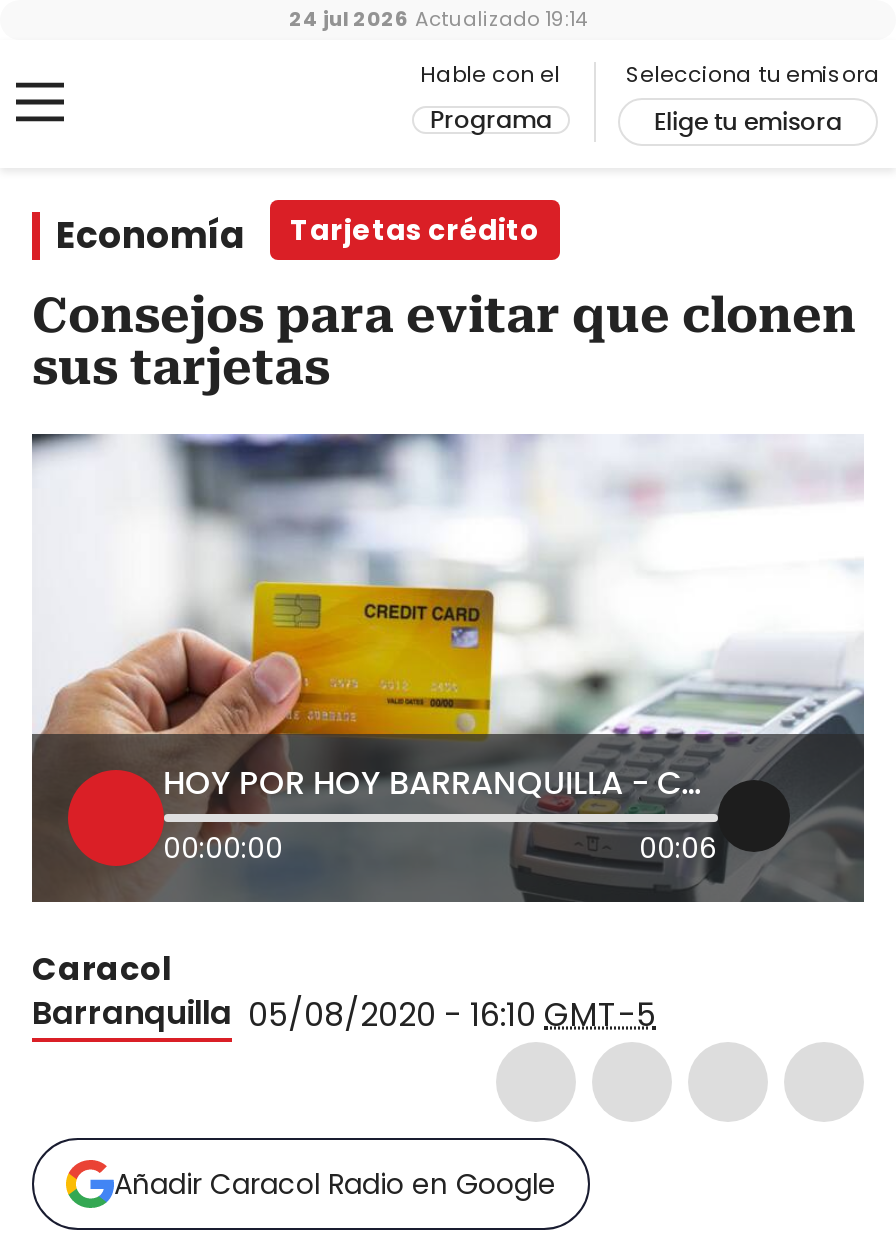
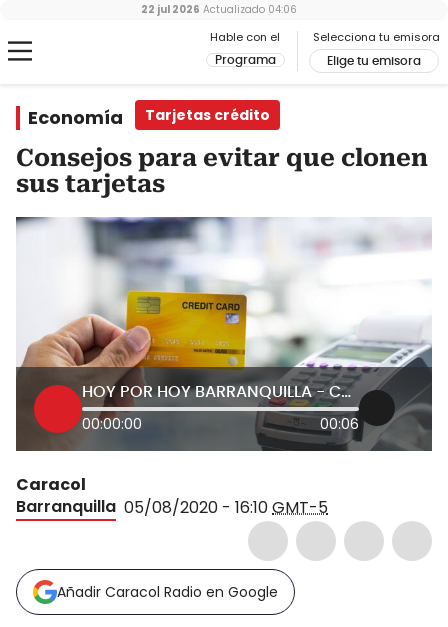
- 24 jul 2026 Actualizado 19:14
+ 22 jul 2026 Actualizado 04:06
